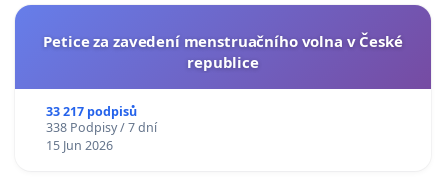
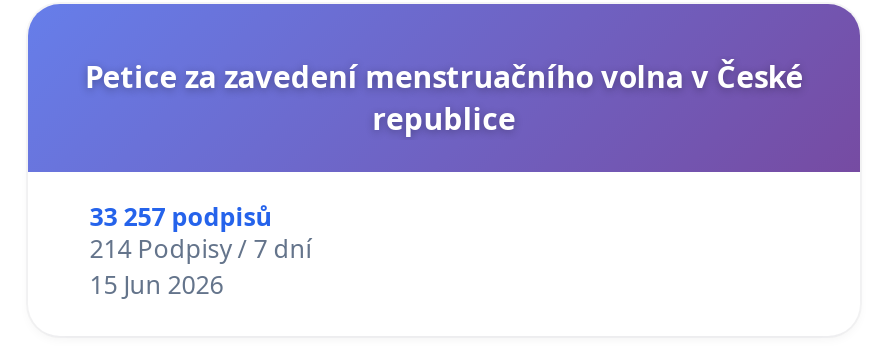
- 33 217 podpisů
+ 33 257 podpisů

- 338 Podpisy / 7 dní
+ 214 Podpisy / 7 dní
